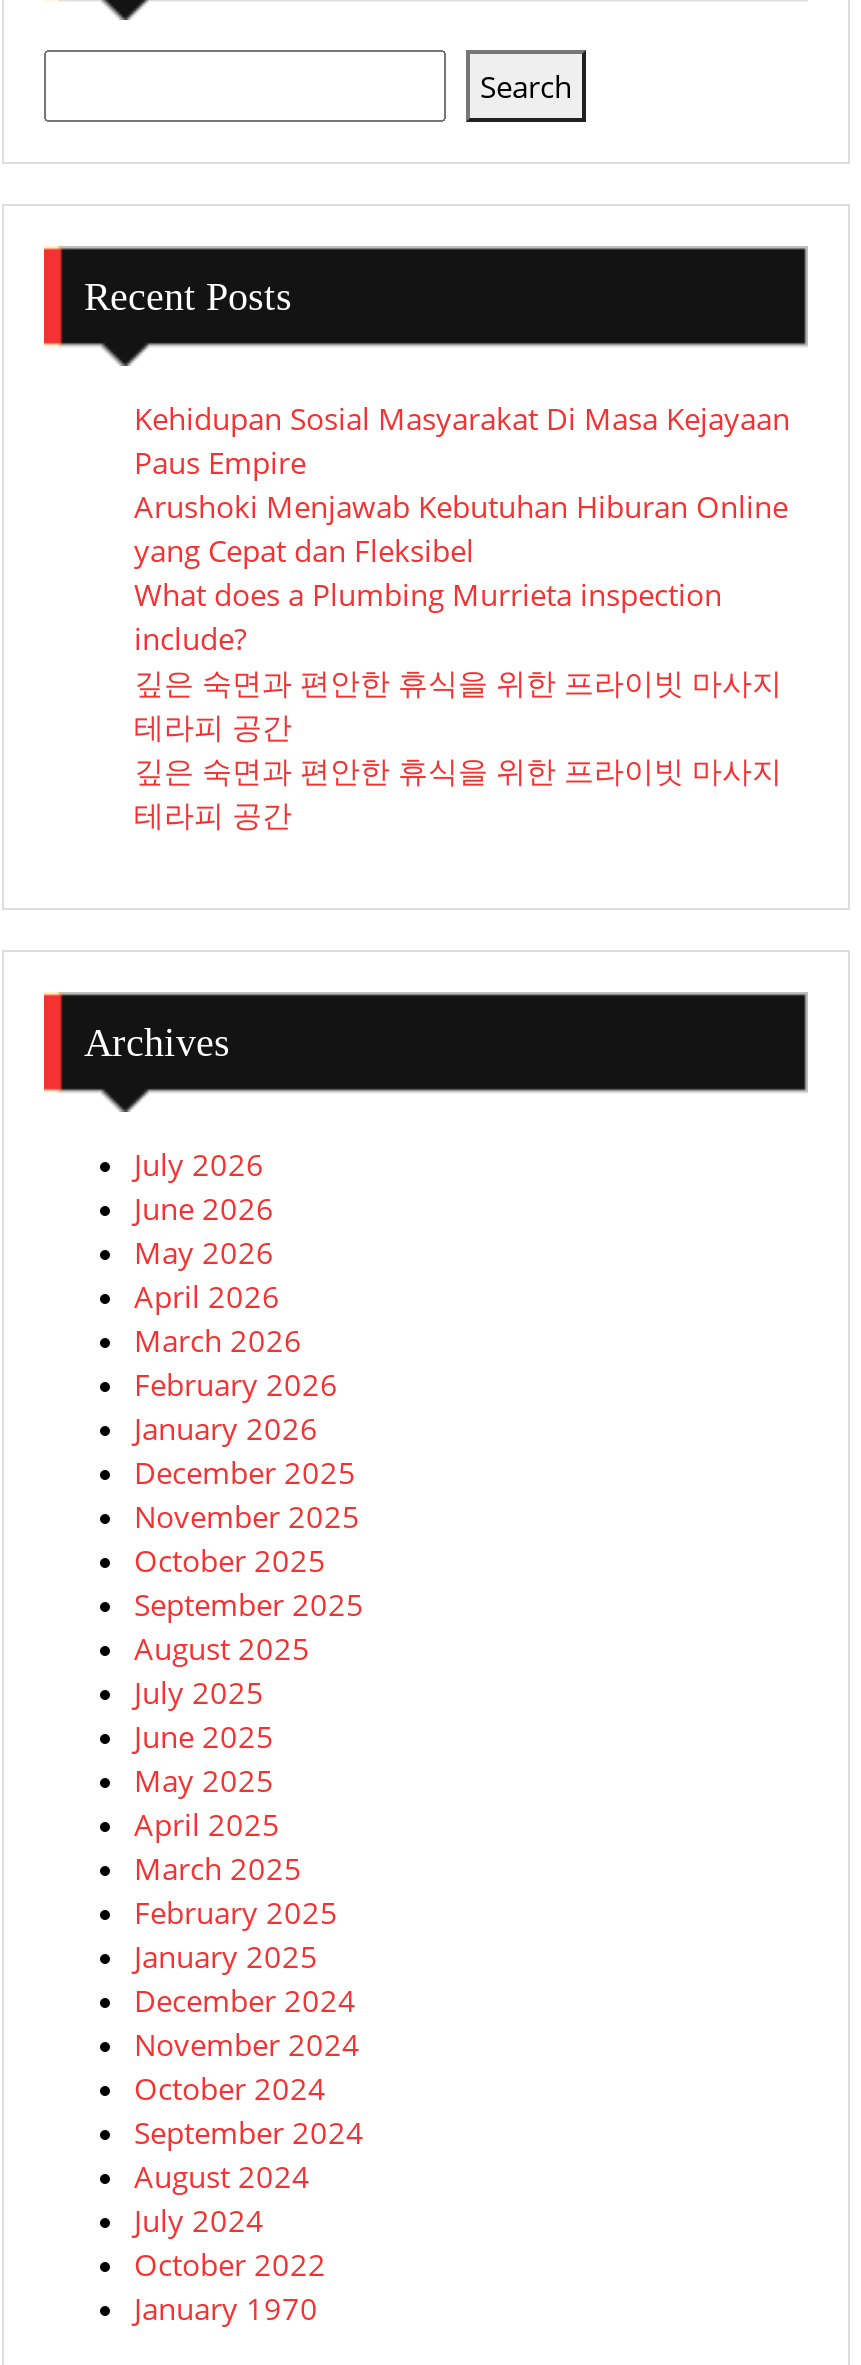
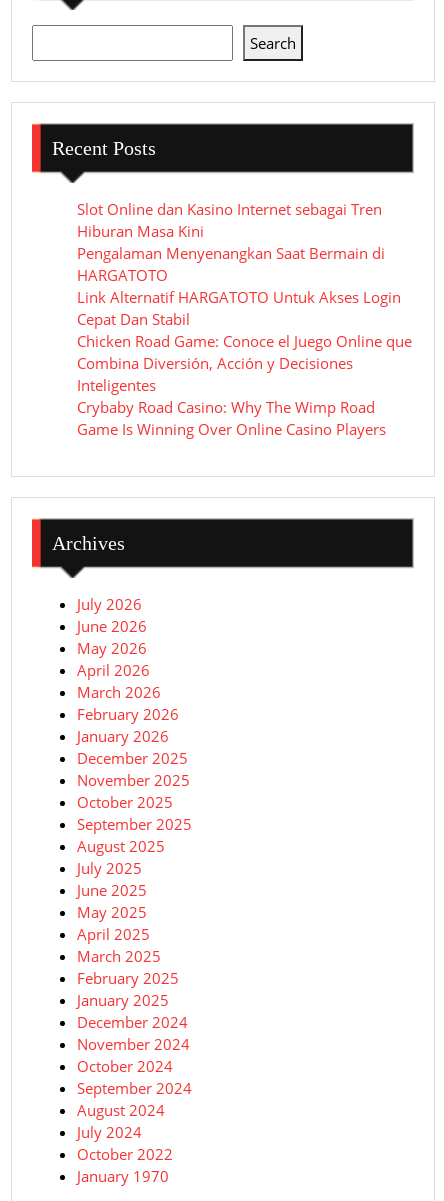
- Kehidupan Sosial Masyarakat Di Masa Kejayaan
- Paus Empire
- Arushoki Menjawab Kebutuhan Hiburan Online
- yang Cepat dan Fleksibel
- What does a Plumbing Murrieta inspection
- include?
- 깊은 숙면과 편안한 휴식을 위한 프라이빗 마사지
- 테라피 공간
- 깊은 숙면과 편안한 휴식을 위한 프라이빗 마사지
- 테라피 공간
+ Slot Online dan Kasino Internet sebagai Tren
+ Hiburan Masa Kini
+ Pengalaman Menyenangkan Saat Bermain di
+ HARGATOTO
+ Link Alternatif HARGATOTO Untuk Akses Login
+ Cepat Dan Stabil
+ Chicken Road Game: Conoce el Juego Online que
+ Combina Diversión, Acción y Decisiones
+ Inteligentes
+ Crybaby Road Casino: Why The Wimp Road
+ Game Is Winning Over Online Casino Players
